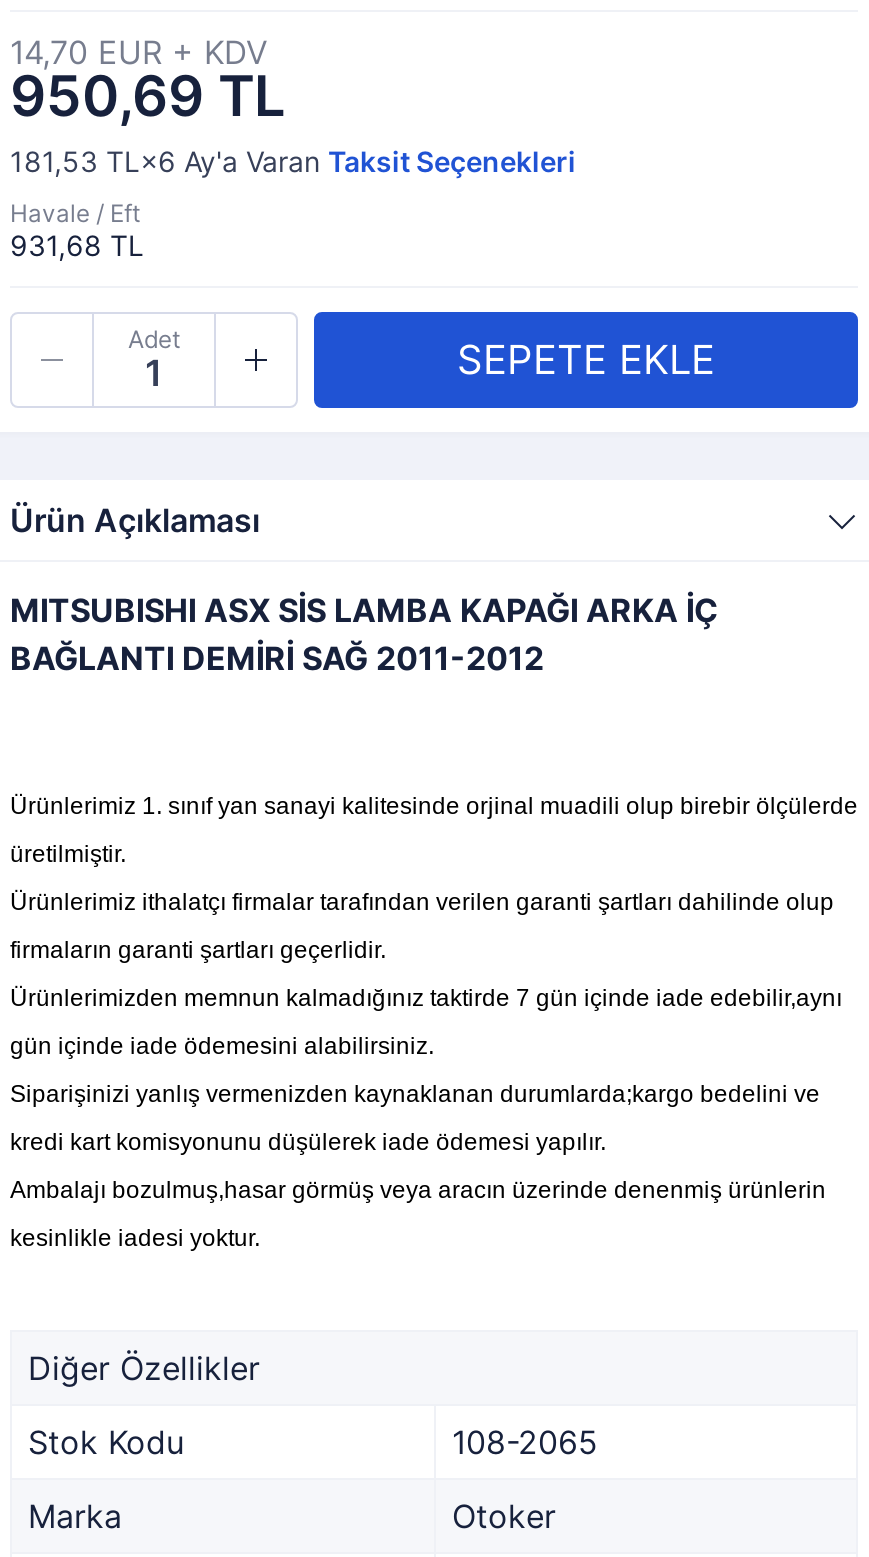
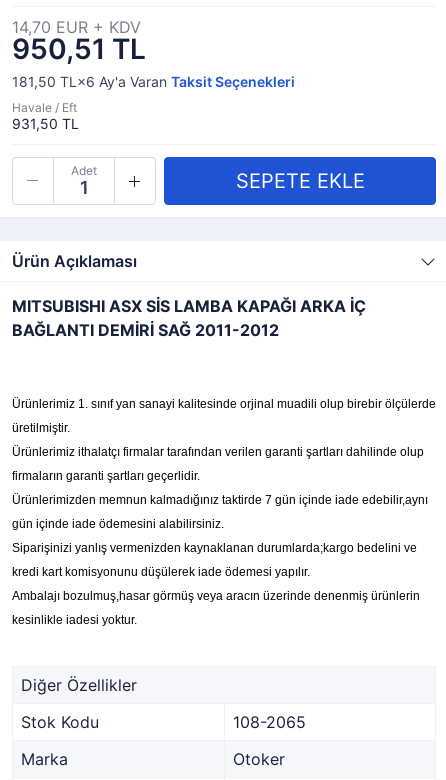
- 950,69 TL
+ 950,51 TL

- 181,53 TL×6 Ay'a Varan Taksit Seçenekleri
+ 181,50 TL×6 Ay'a Varan Taksit Seçenekleri

- 931,68 TL
+ 931,50 TL
